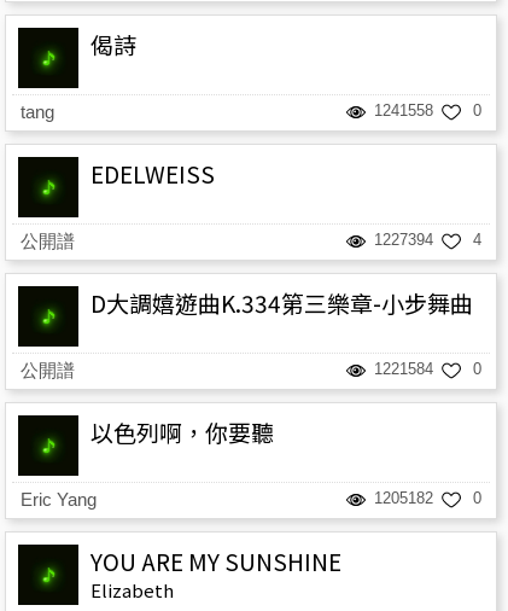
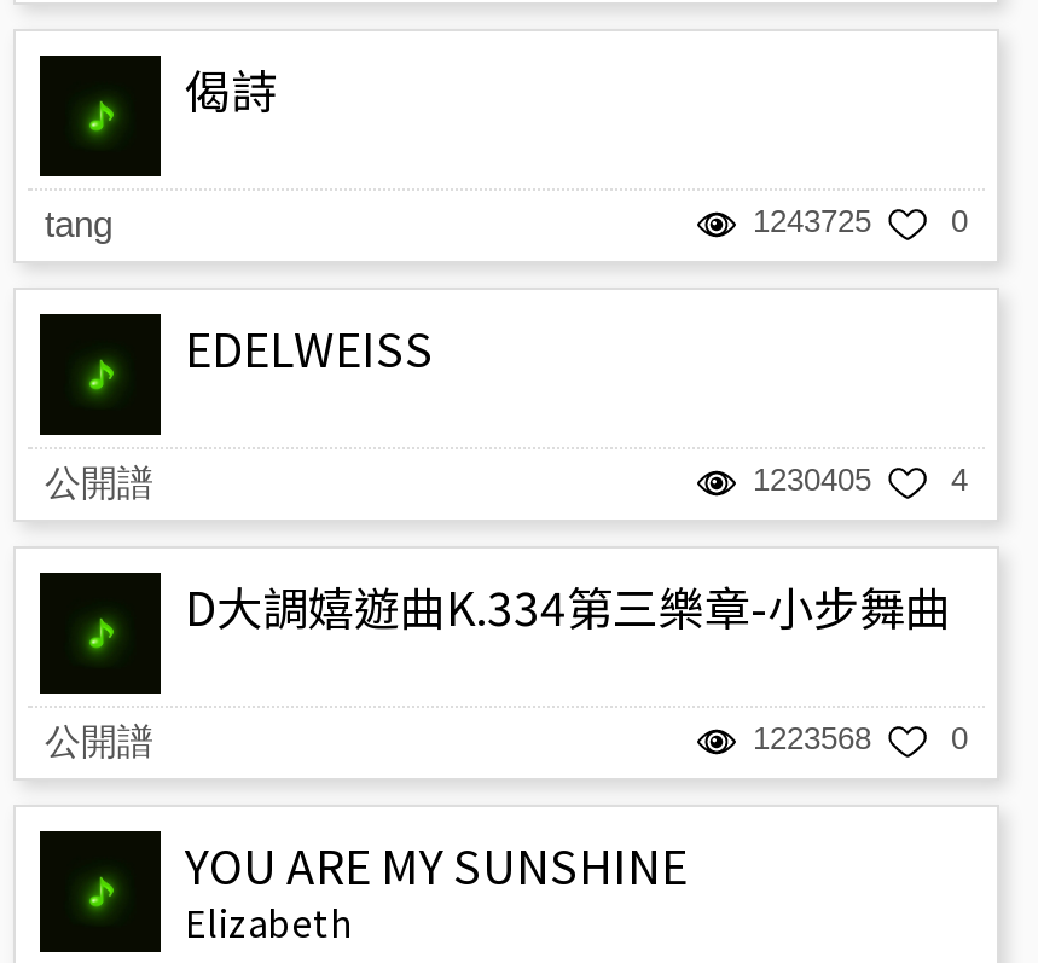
- 1241558
+ 1243725

- 1227394
+ 1230405

- 1221584
- 0
- 以色列啊，你要聽
- Eric Yang
- 1205182
+ 1223568
